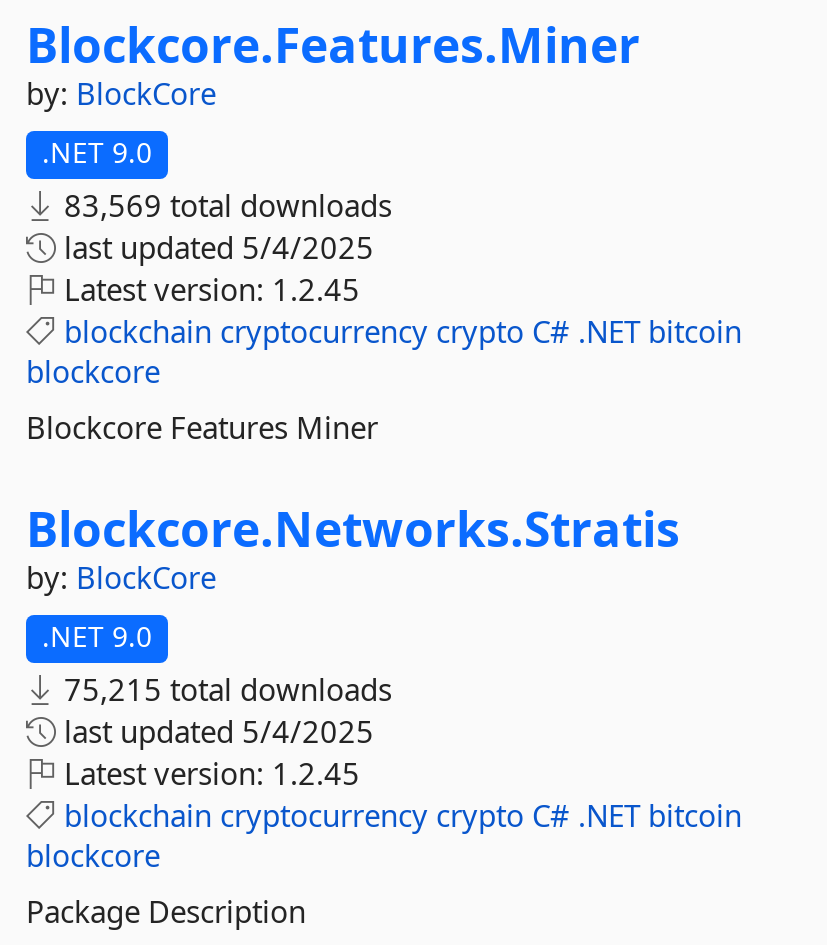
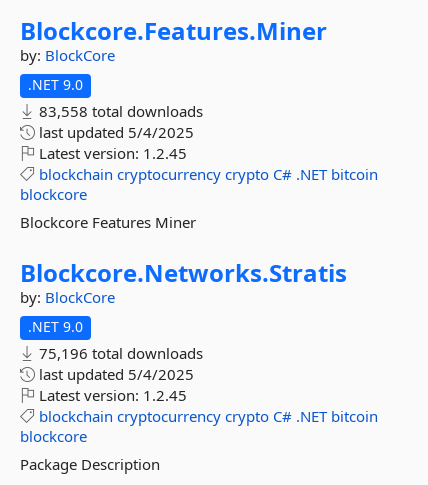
- 83,569 total downloads
+ 83,558 total downloads

- 75,215 total downloads
+ 75,196 total downloads
